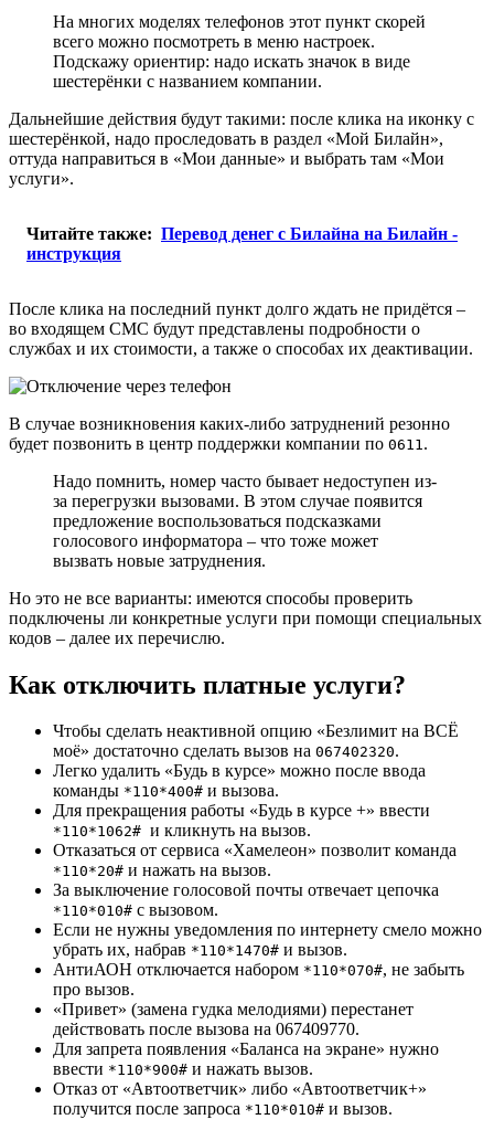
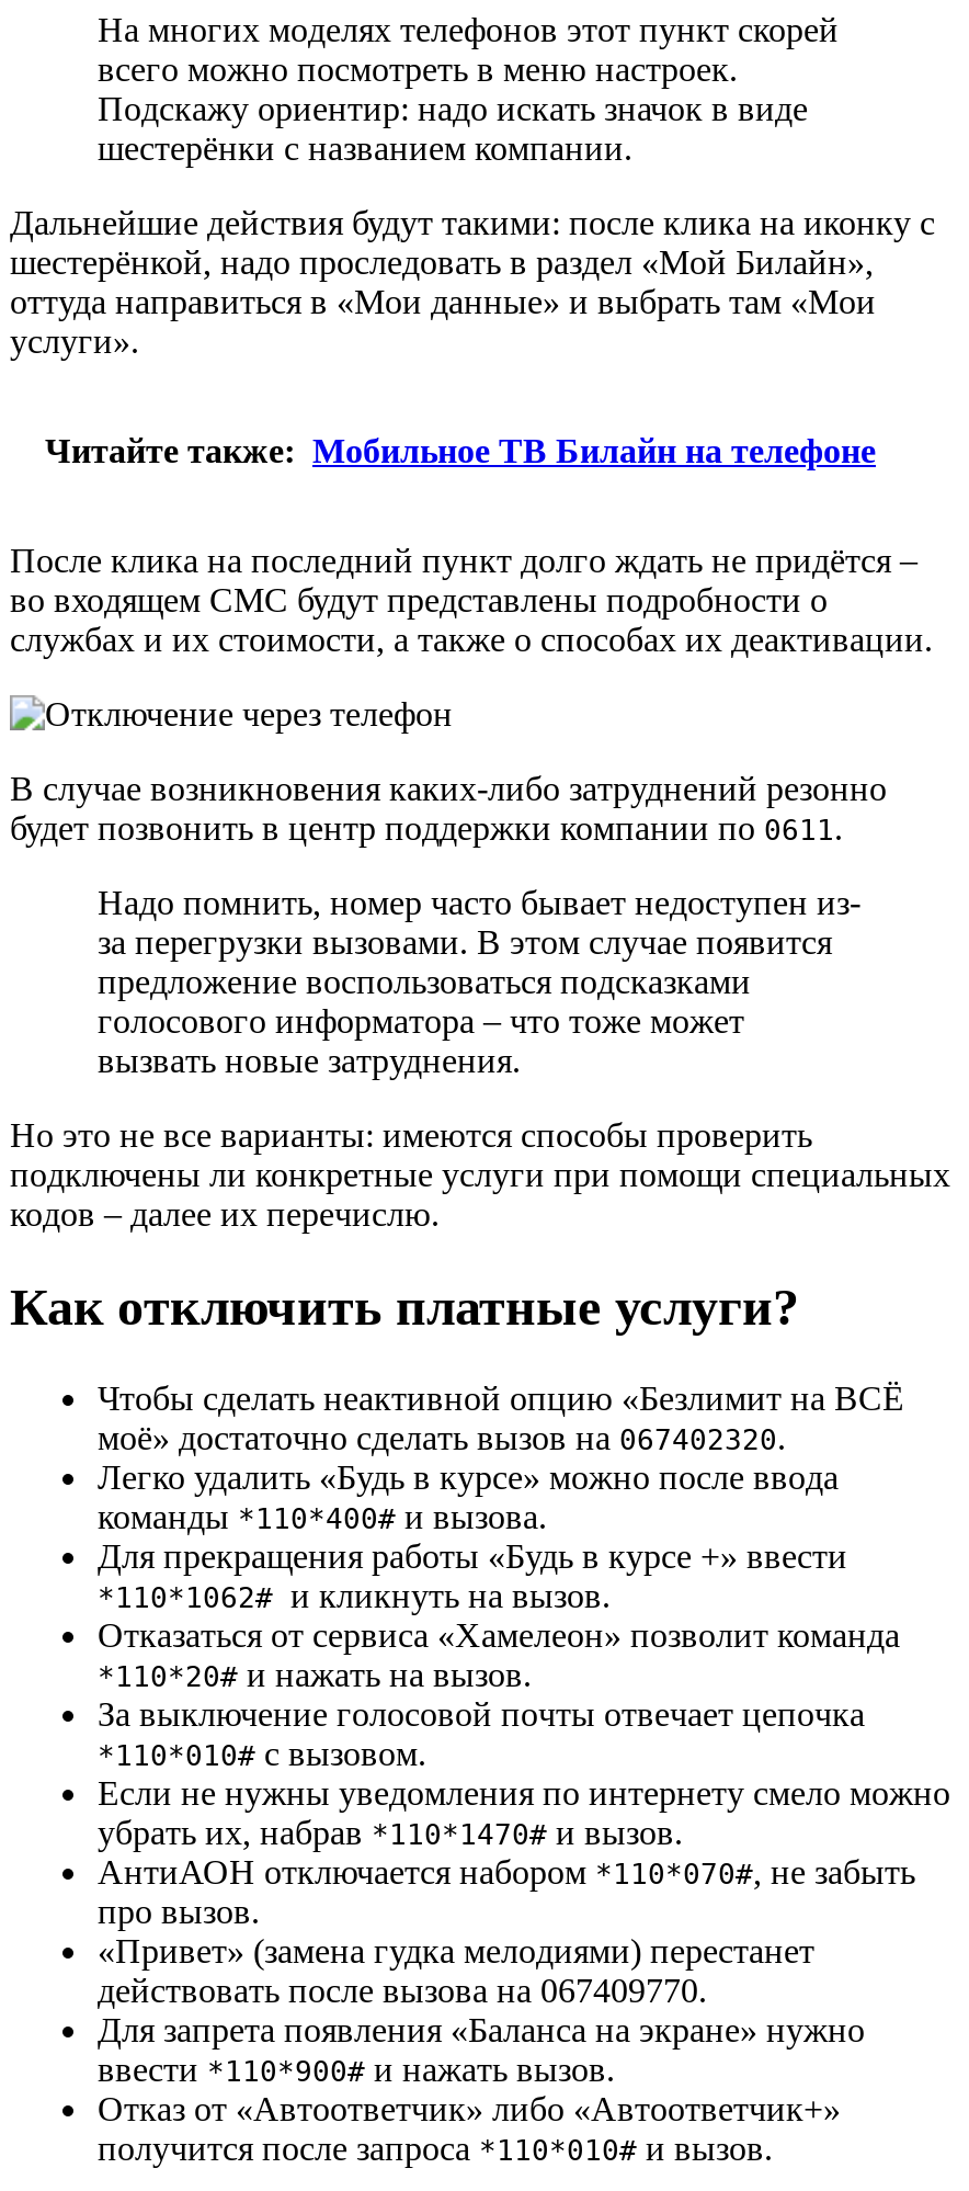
- Читайте также: Перевод денег с Билайна на Билайн -
- инструкция
+ Читайте также: Мобильное ТВ Билайн на телефоне
